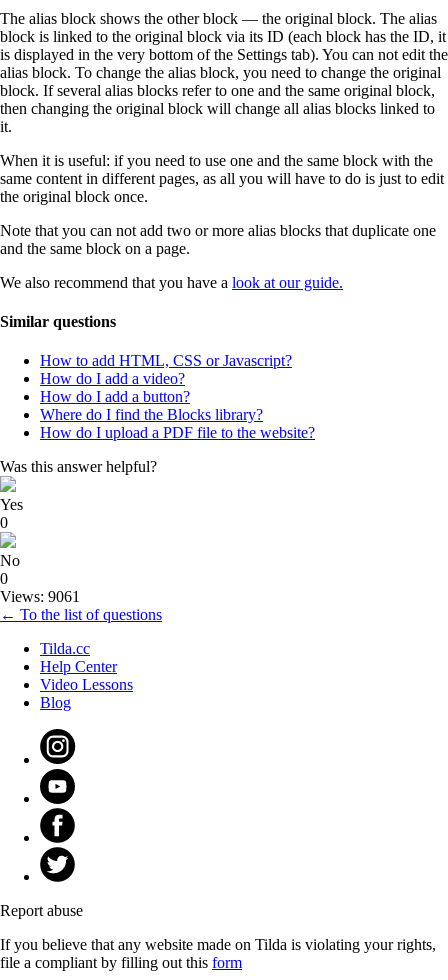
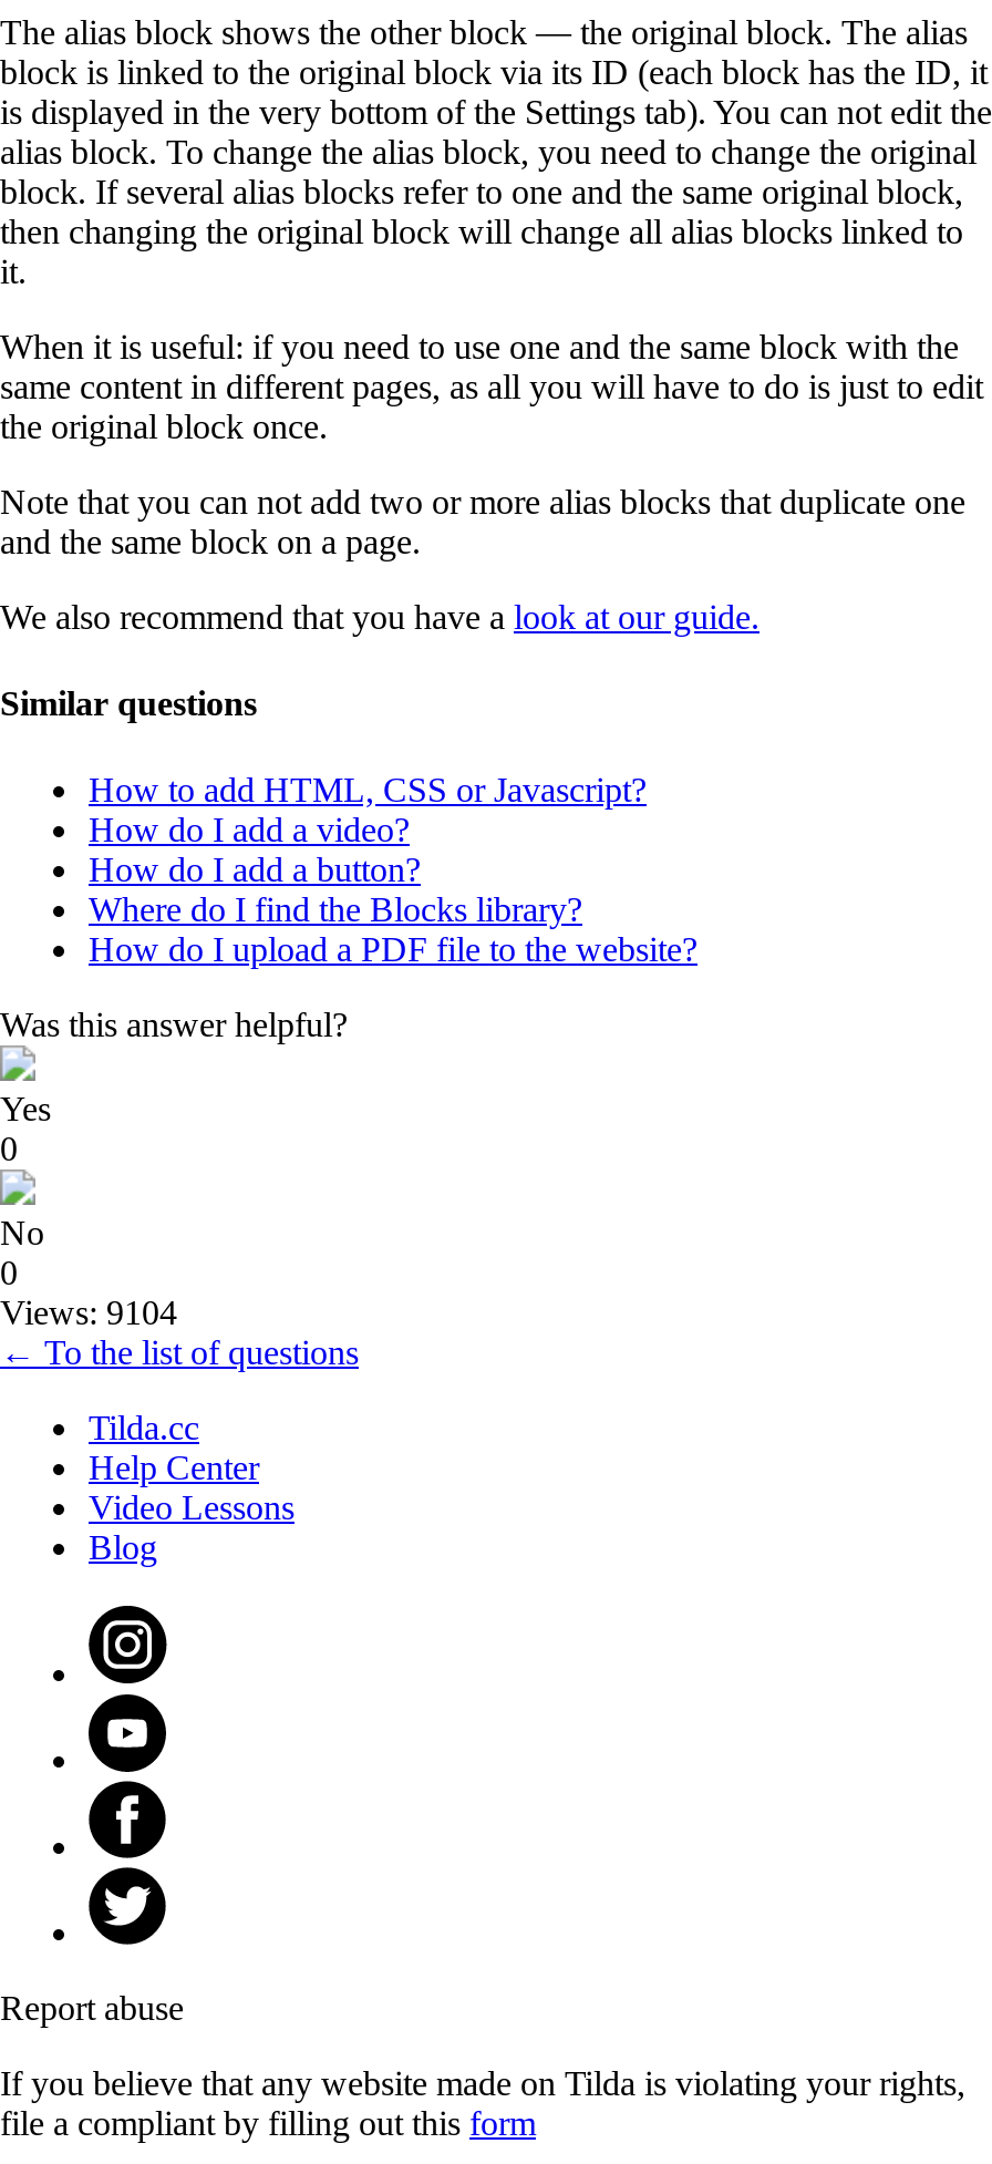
- Views: 9061
+ Views: 9104
